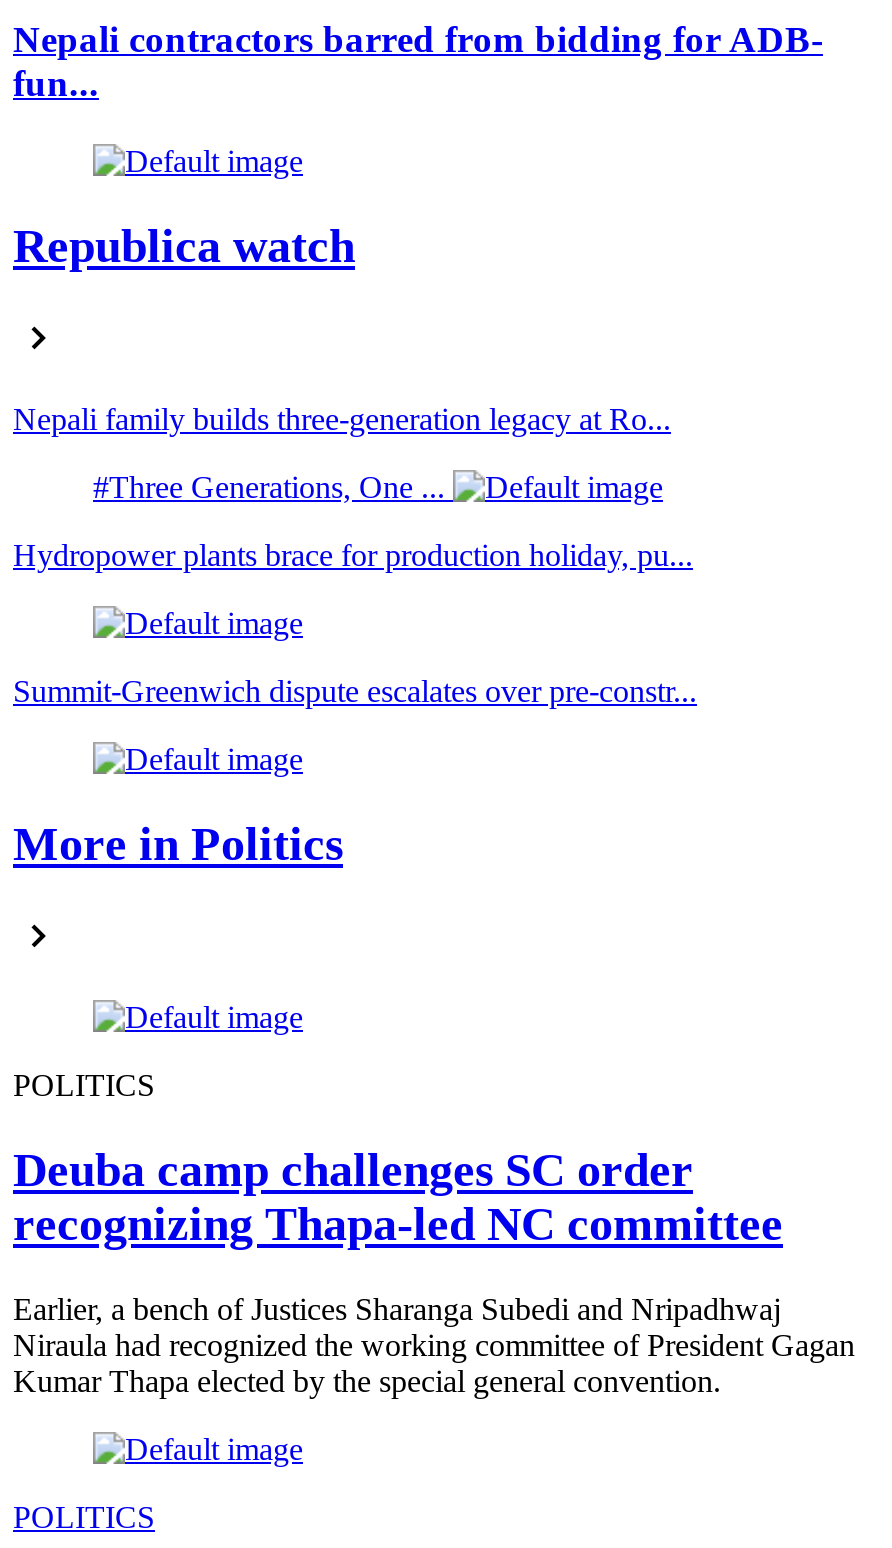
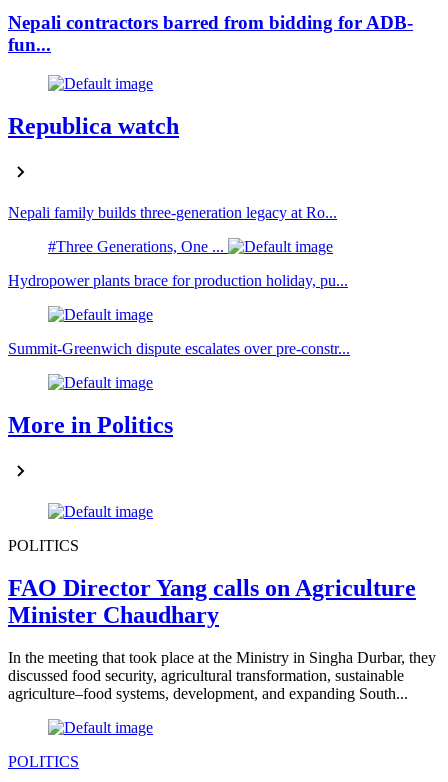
- Deuba camp challenges SC order
- recognizing Thapa-led NC committee
+ FAO Director Yang calls on Agriculture
+ Minister Chaudhary

- Earlier, a bench of Justices Sharanga Subedi and Nripadhwaj
- Niraula had recognized the working committee of President Gagan
- Kumar Thapa elected by the special general convention.
+ In the meeting that took place at the Ministry in Singha Durbar, they
+ discussed food security, agricultural transformation, sustainable
+ agriculture–food systems, development, and expanding South...
